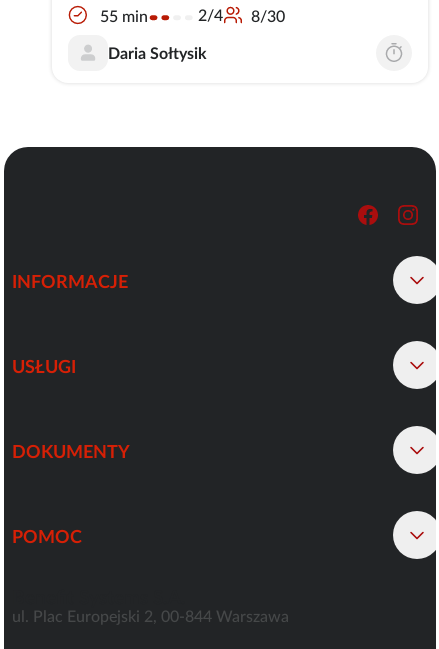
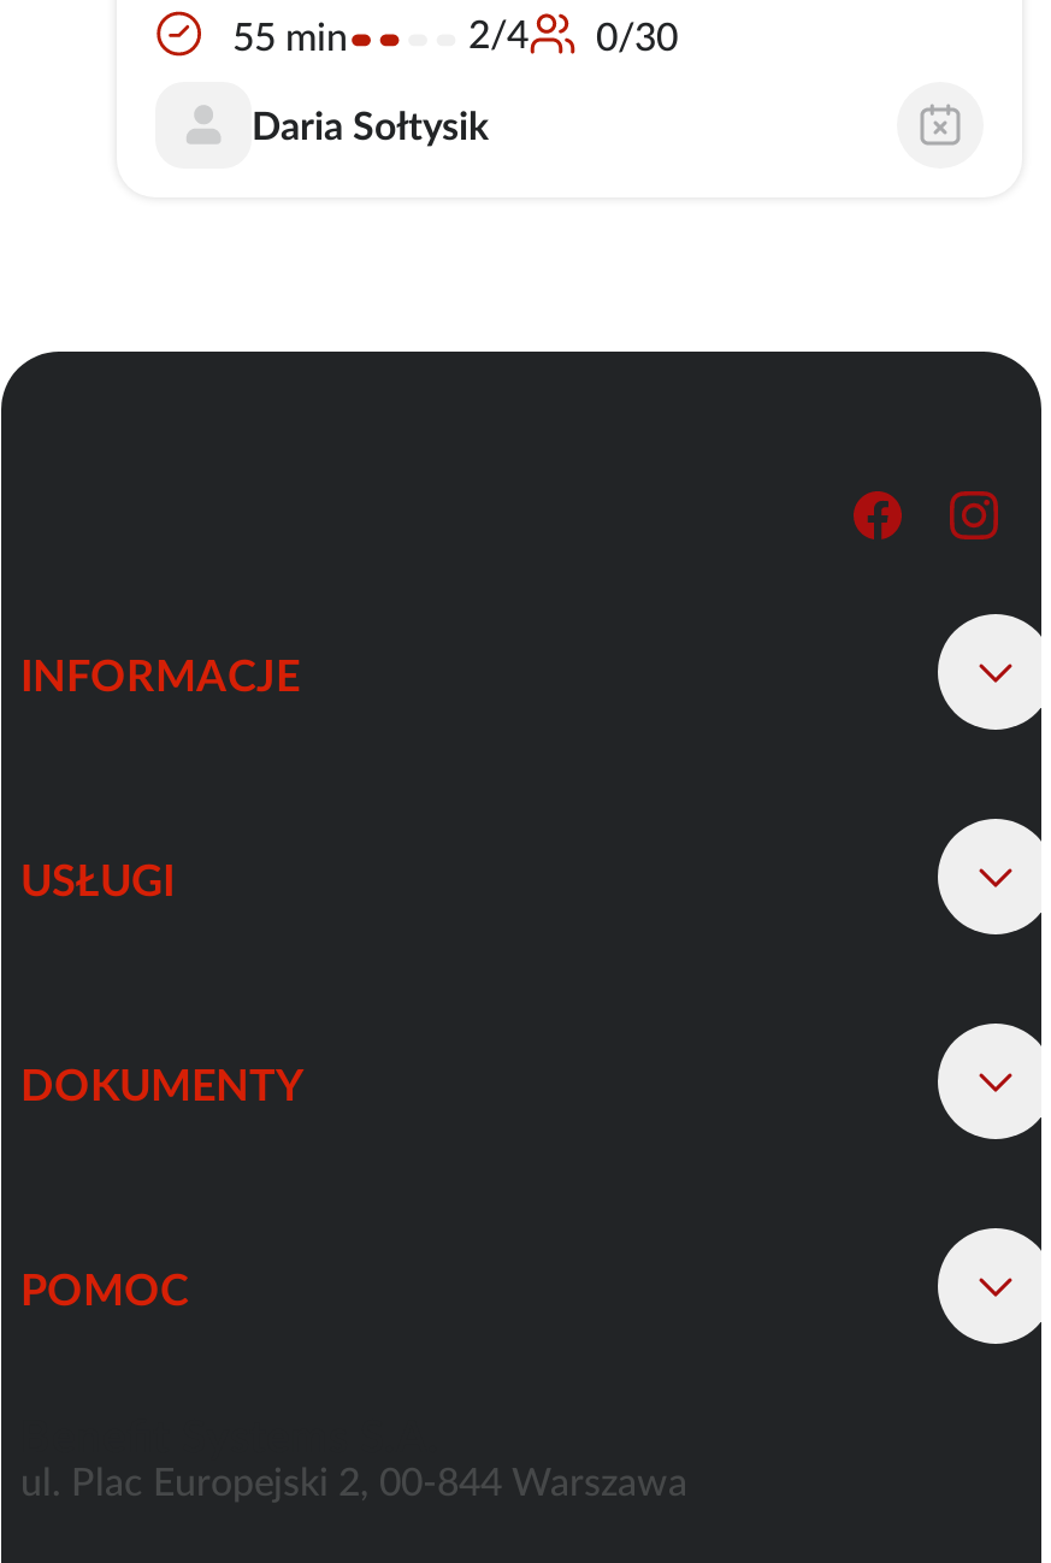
- 2/4 8/30
+ 2/4 0/30
